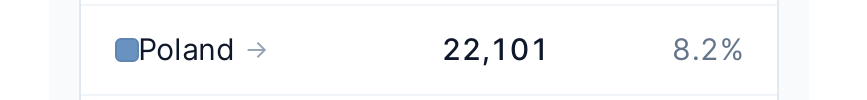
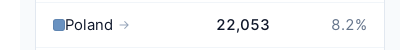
- 22,101
+ 22,053
